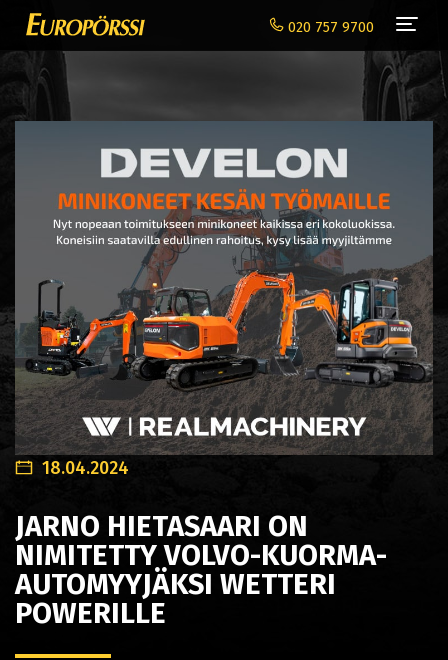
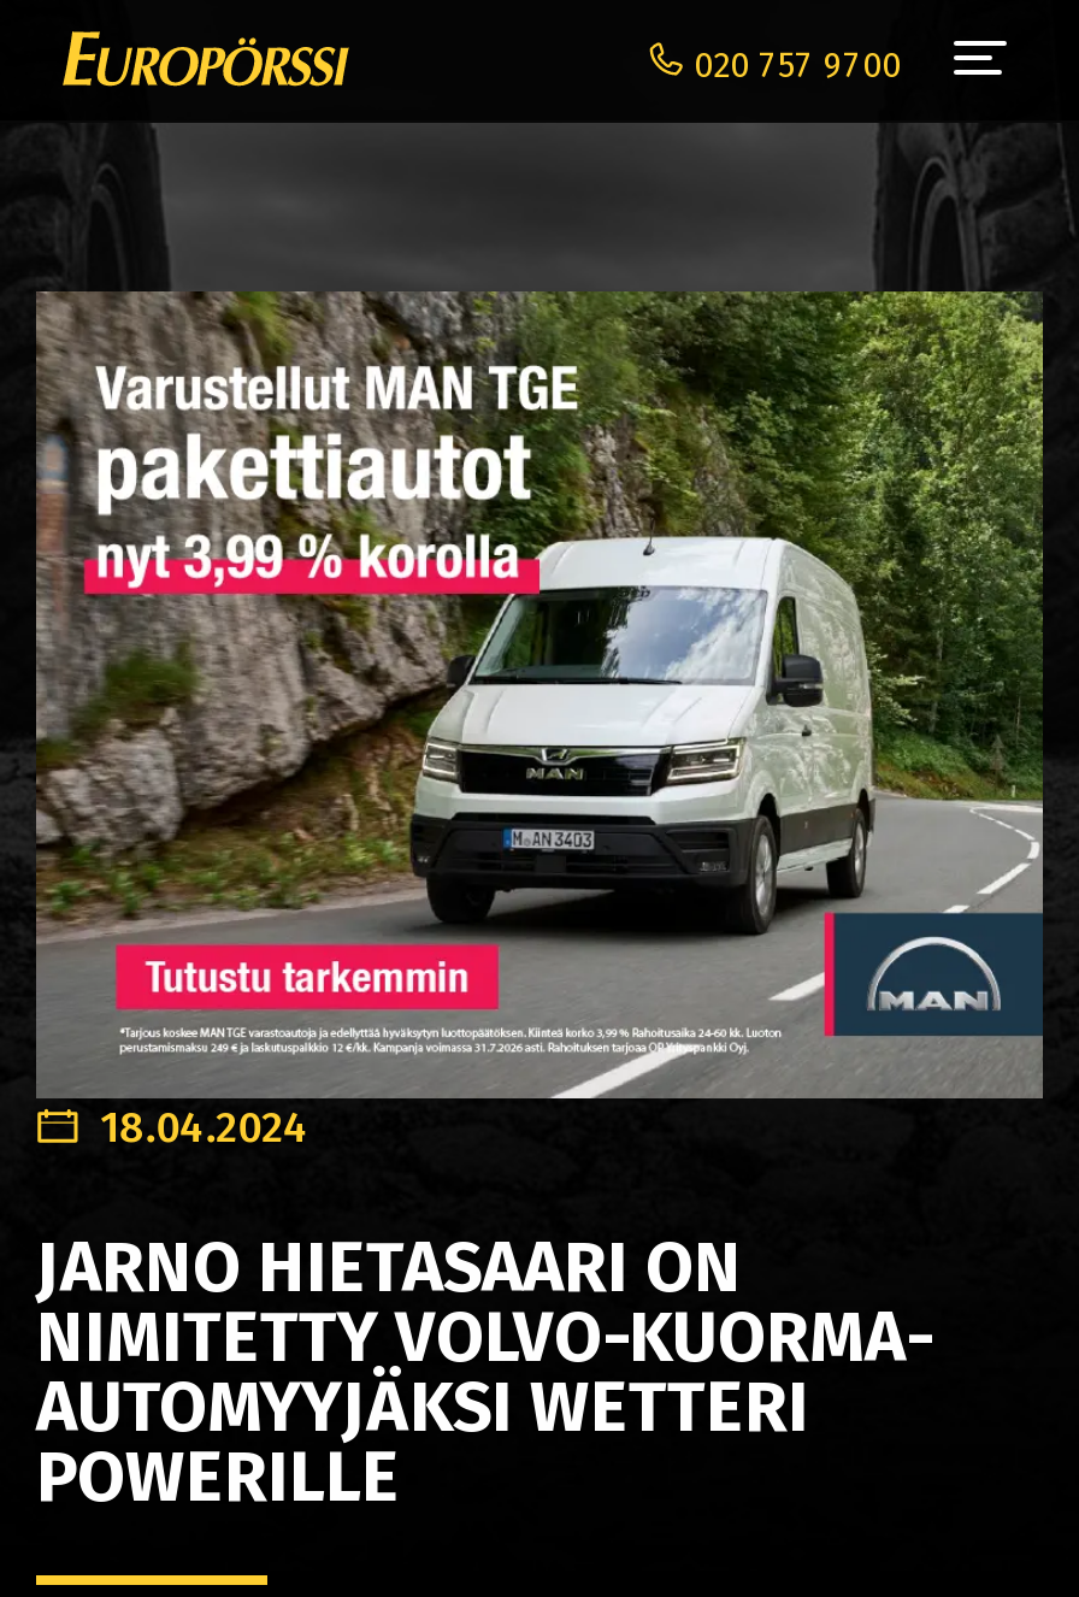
- [image]
+ [image]
